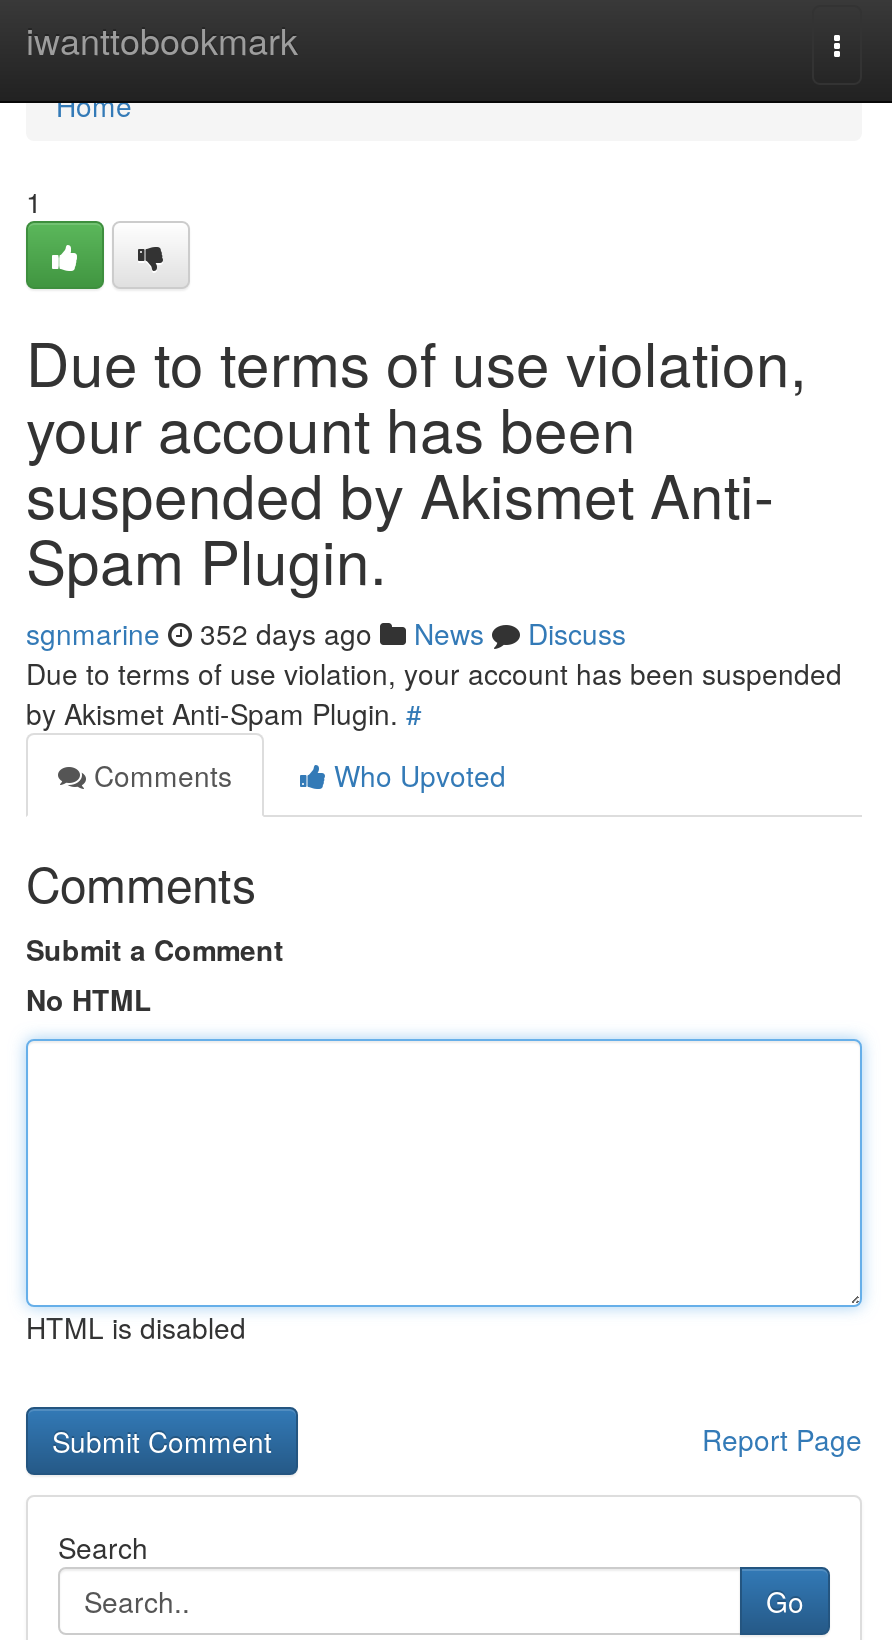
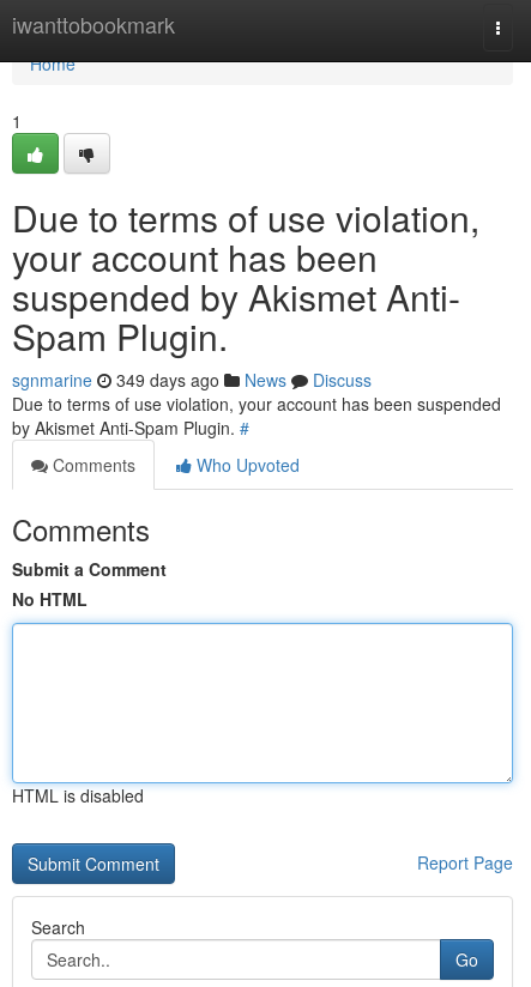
- sgnmarine 352 days ago News Discuss
+ sgnmarine 349 days ago News Discuss
